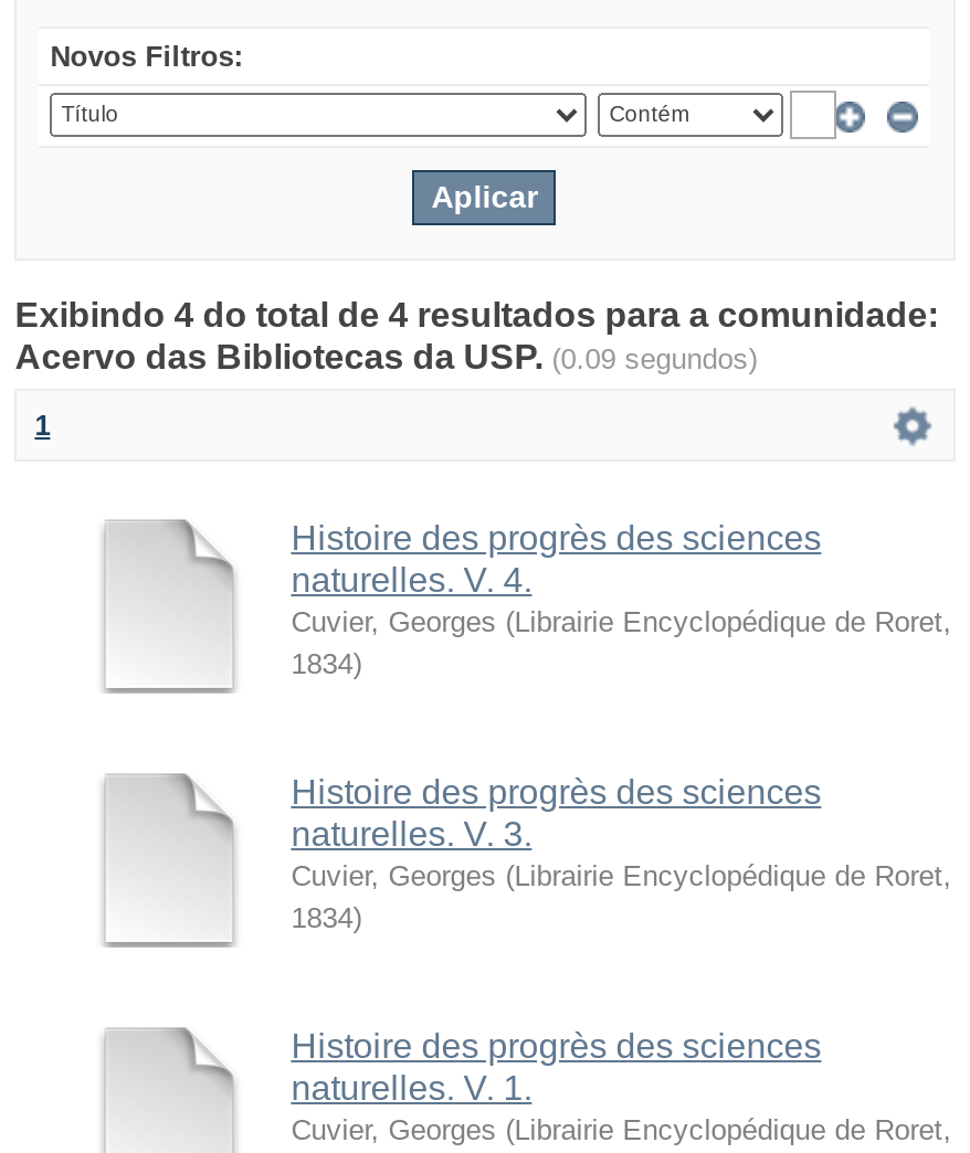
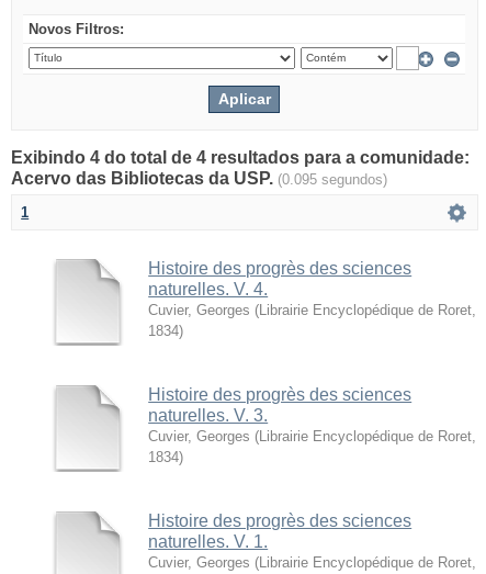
- Acervo das Bibliotecas da USP. (0.09 segundos)
+ Acervo das Bibliotecas da USP. (0.095 segundos)
